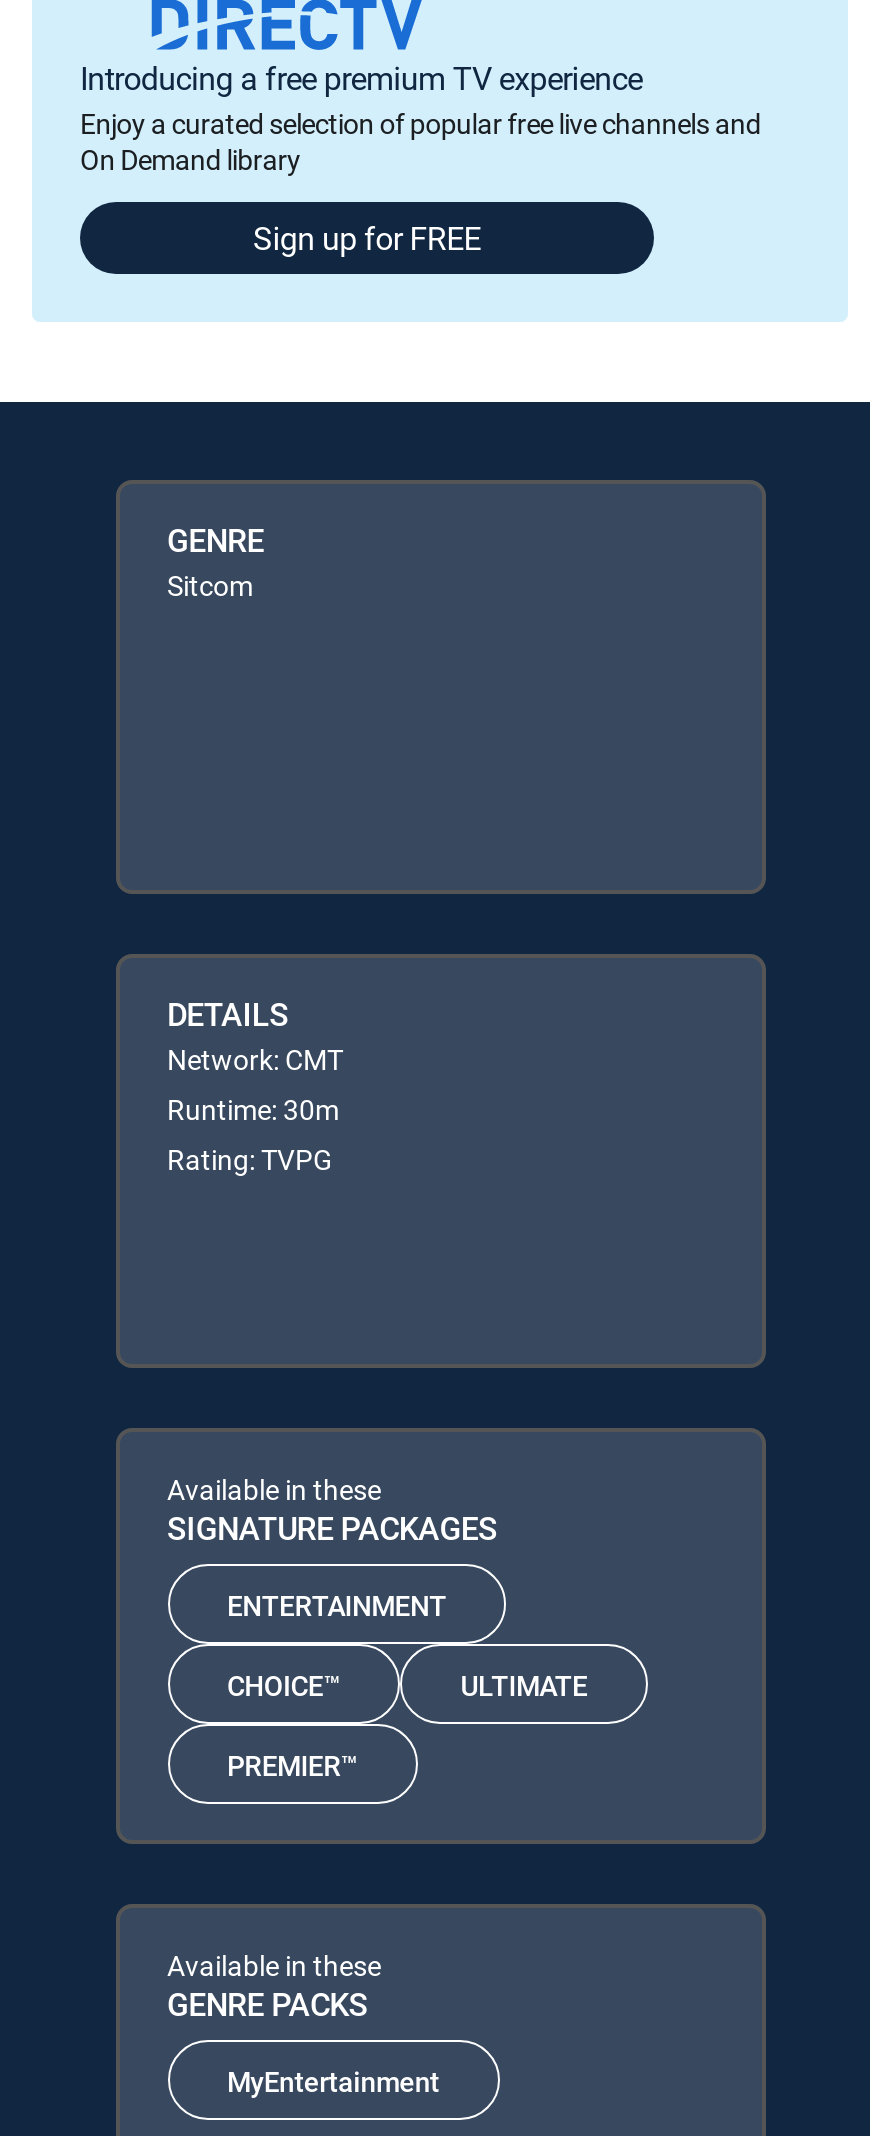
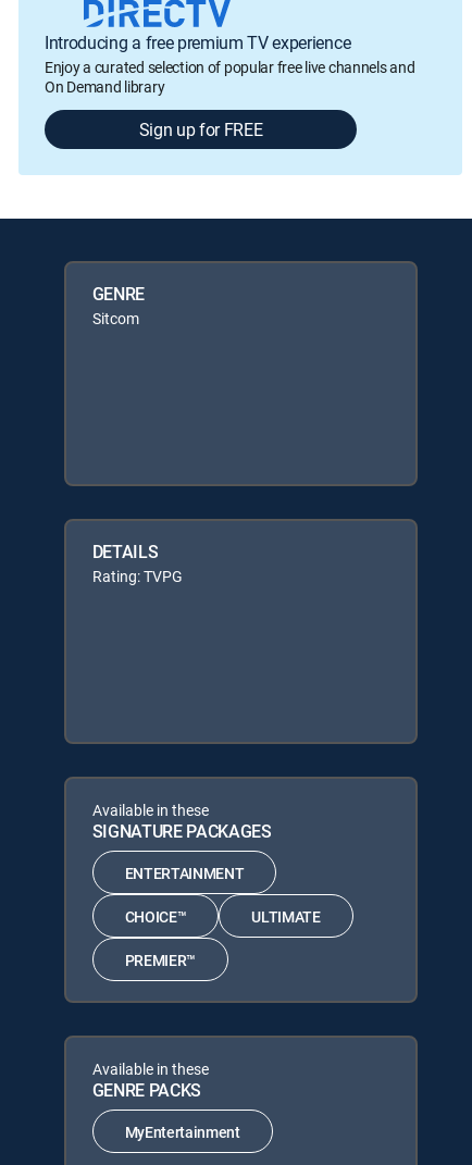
- Network: CMT
- Runtime: 30m

moved up: Rating: TVPG
